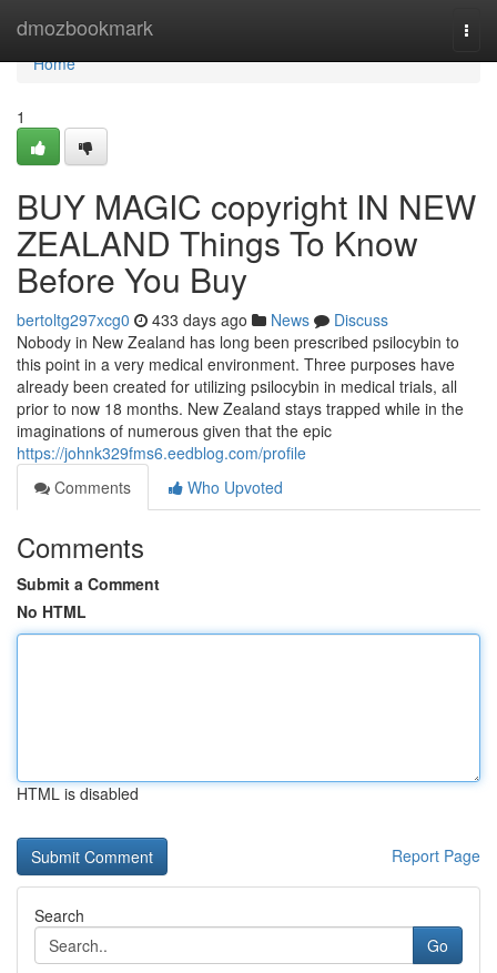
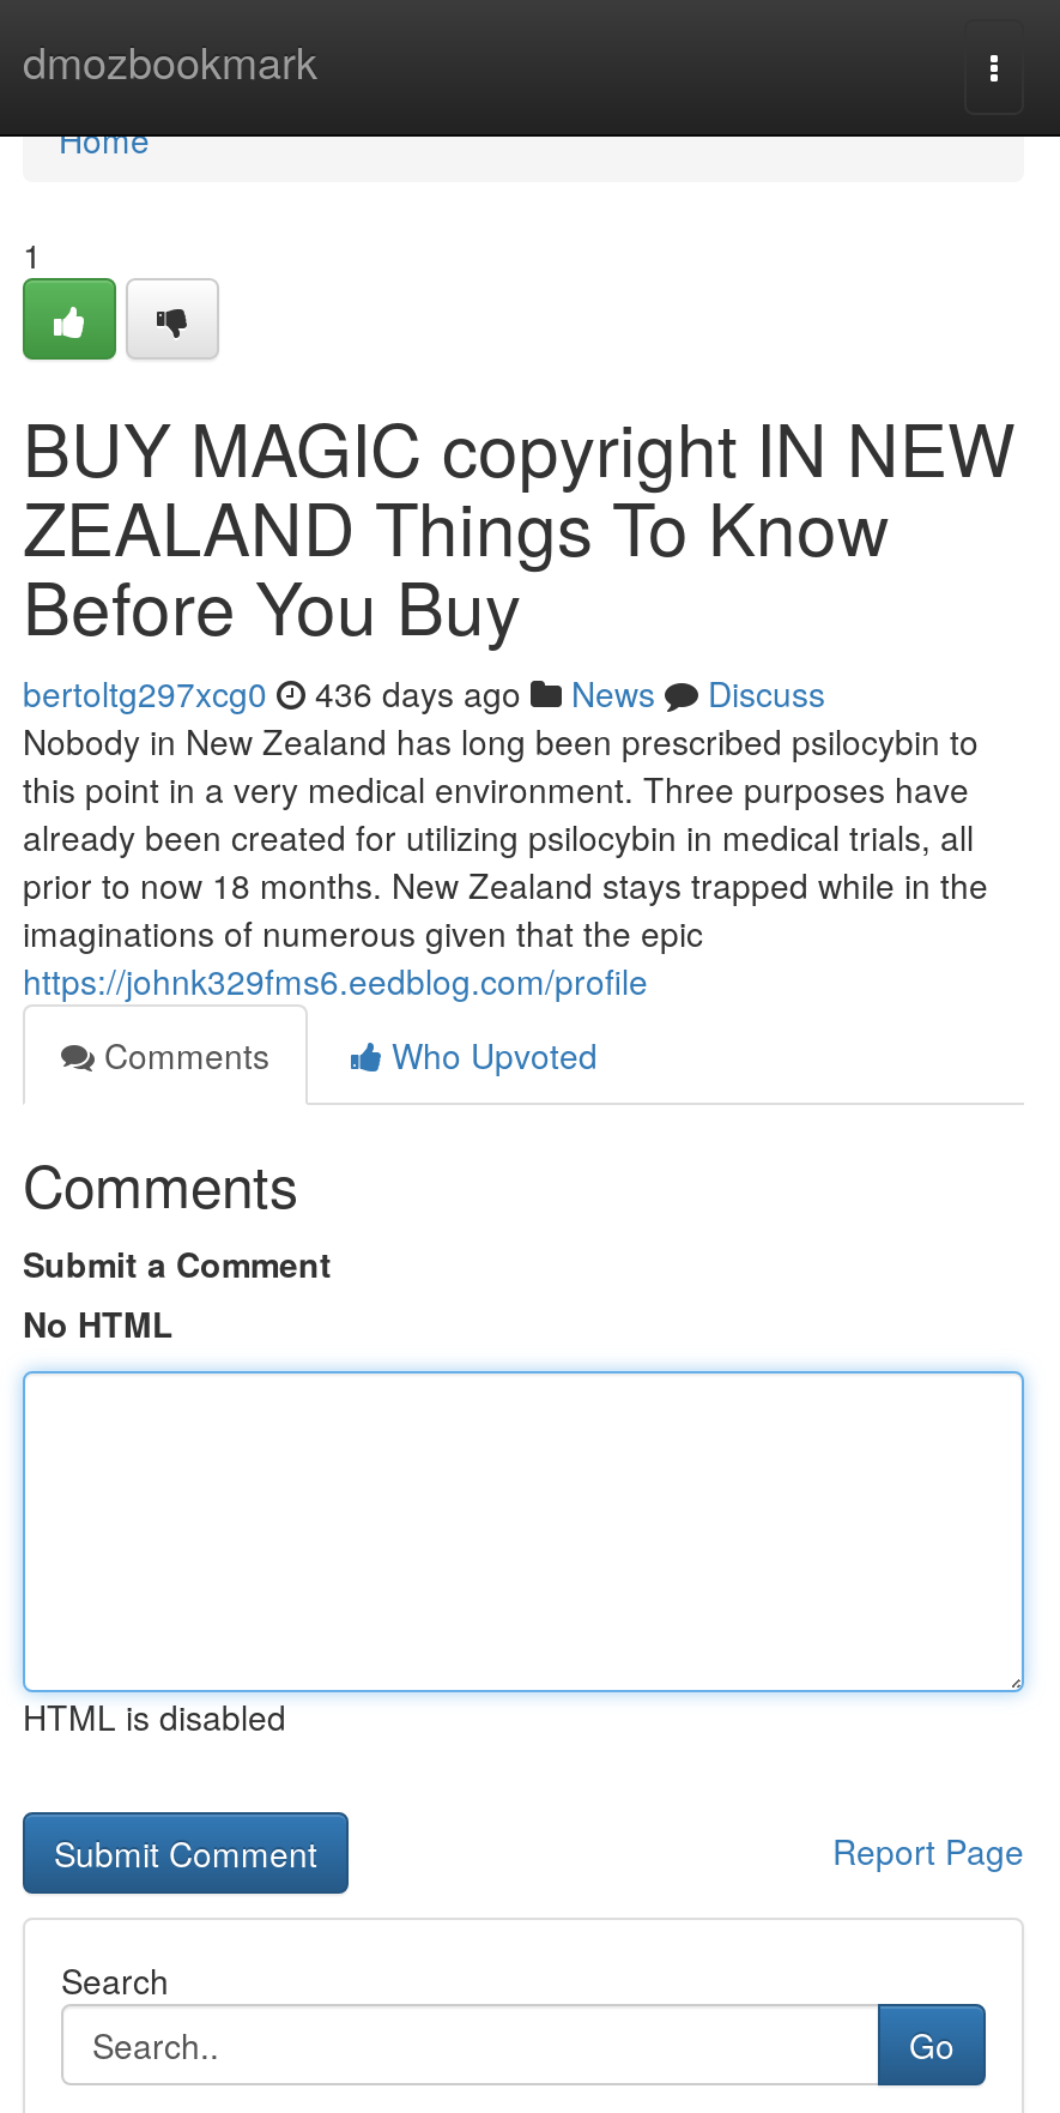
- bertoltg297xcg0 433 days ago News Discuss
+ bertoltg297xcg0 436 days ago News Discuss
